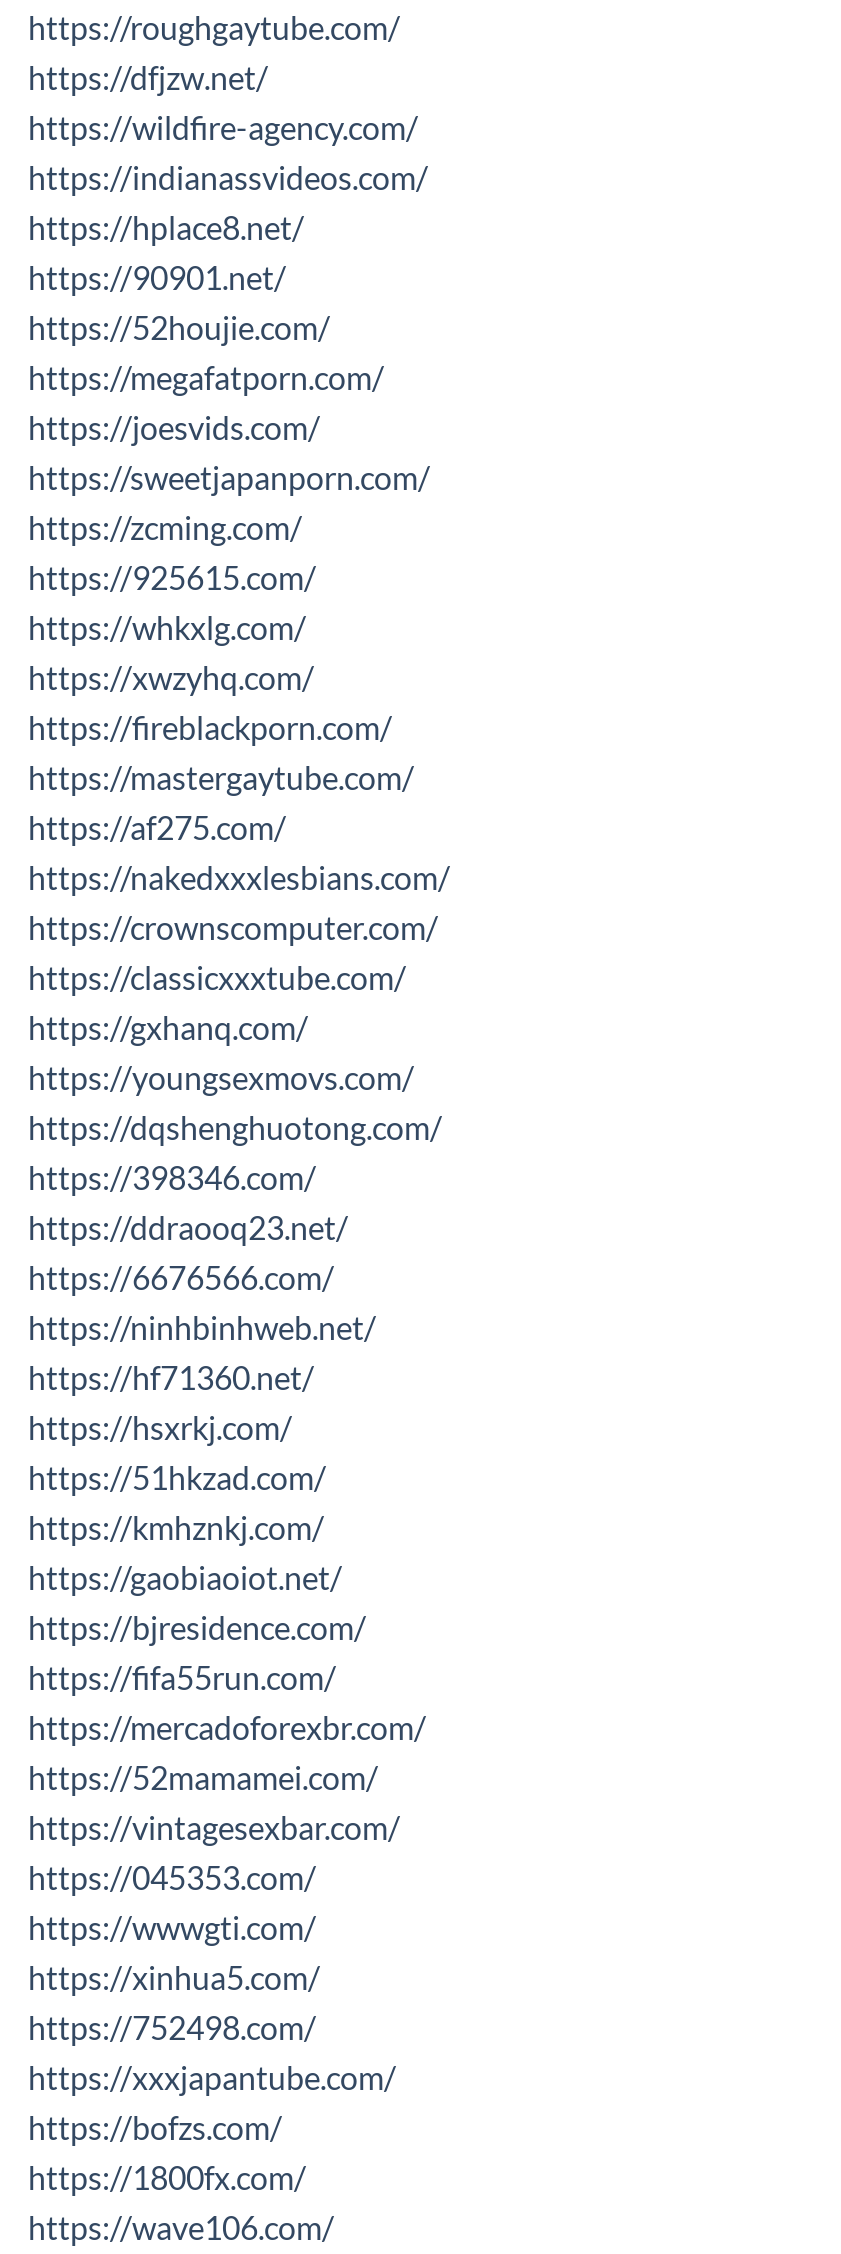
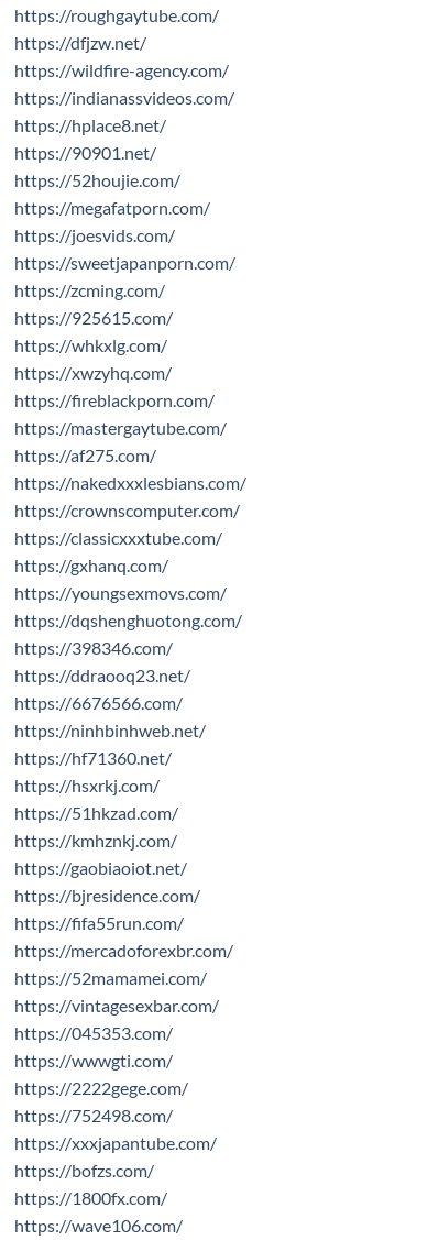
- https://xinhua5.com/
+ https://2222gege.com/
